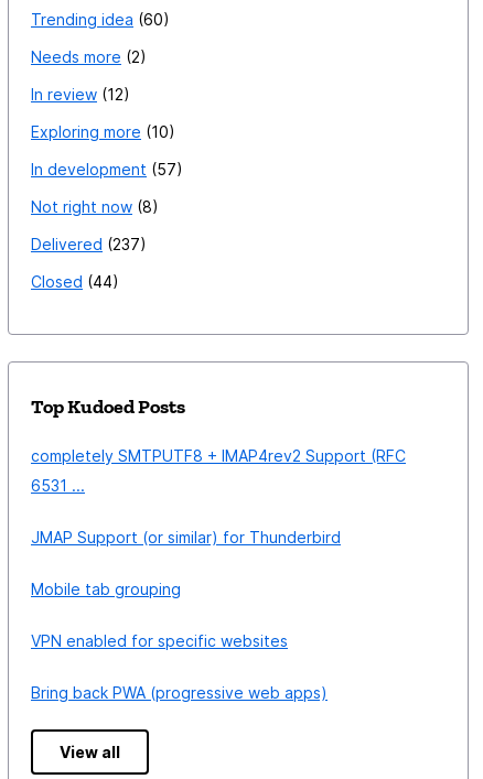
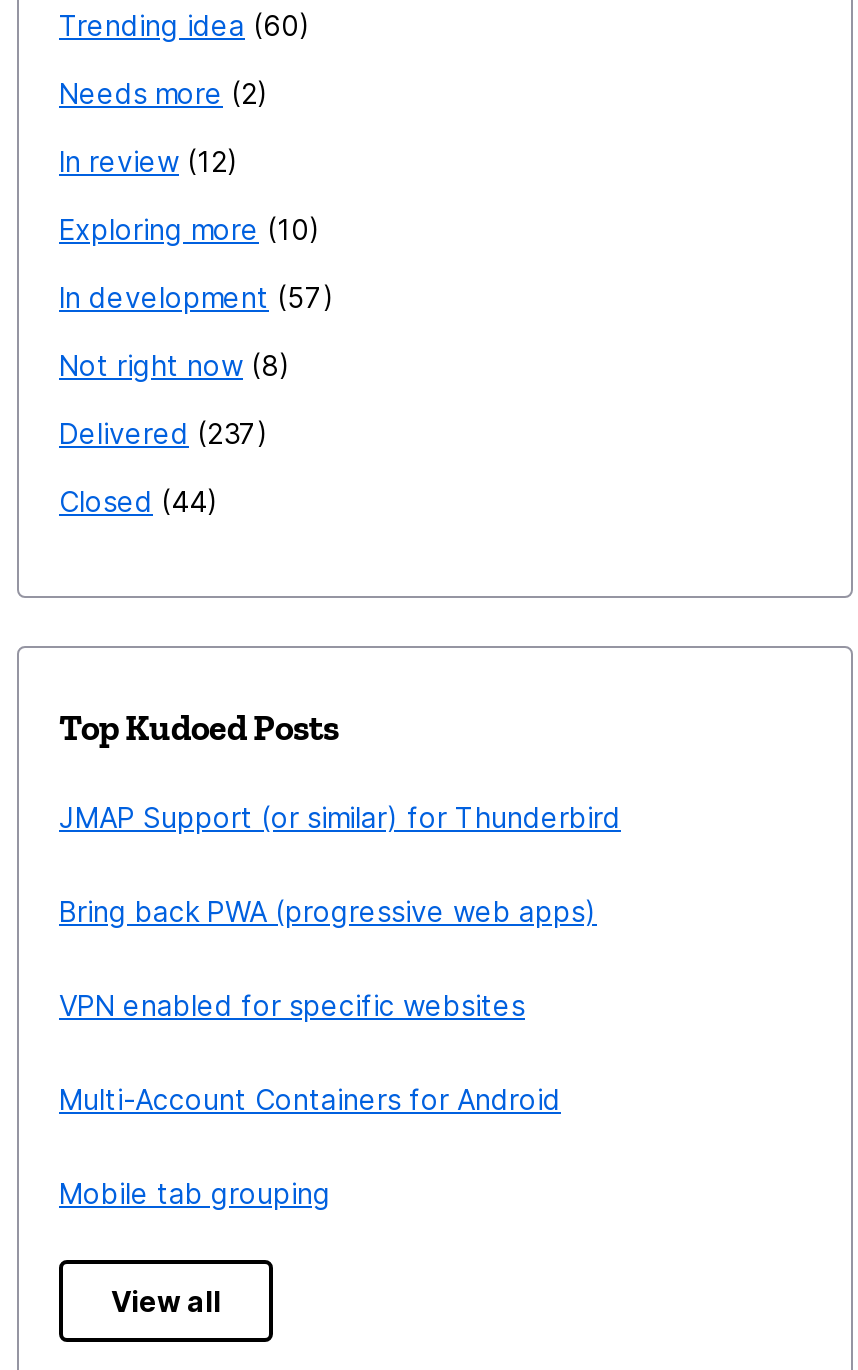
- completely SMTPUTF8 + IMAP4rev2 Support (RFC
- 6531 ...

moved up: JMAP Support (or similar) for Thunderbird

+ Multi-Account Containers for Android

moved down: Mobile tab grouping

moved up: VPN enabled for specific websites | Bring back PWA (progressive web apps)
